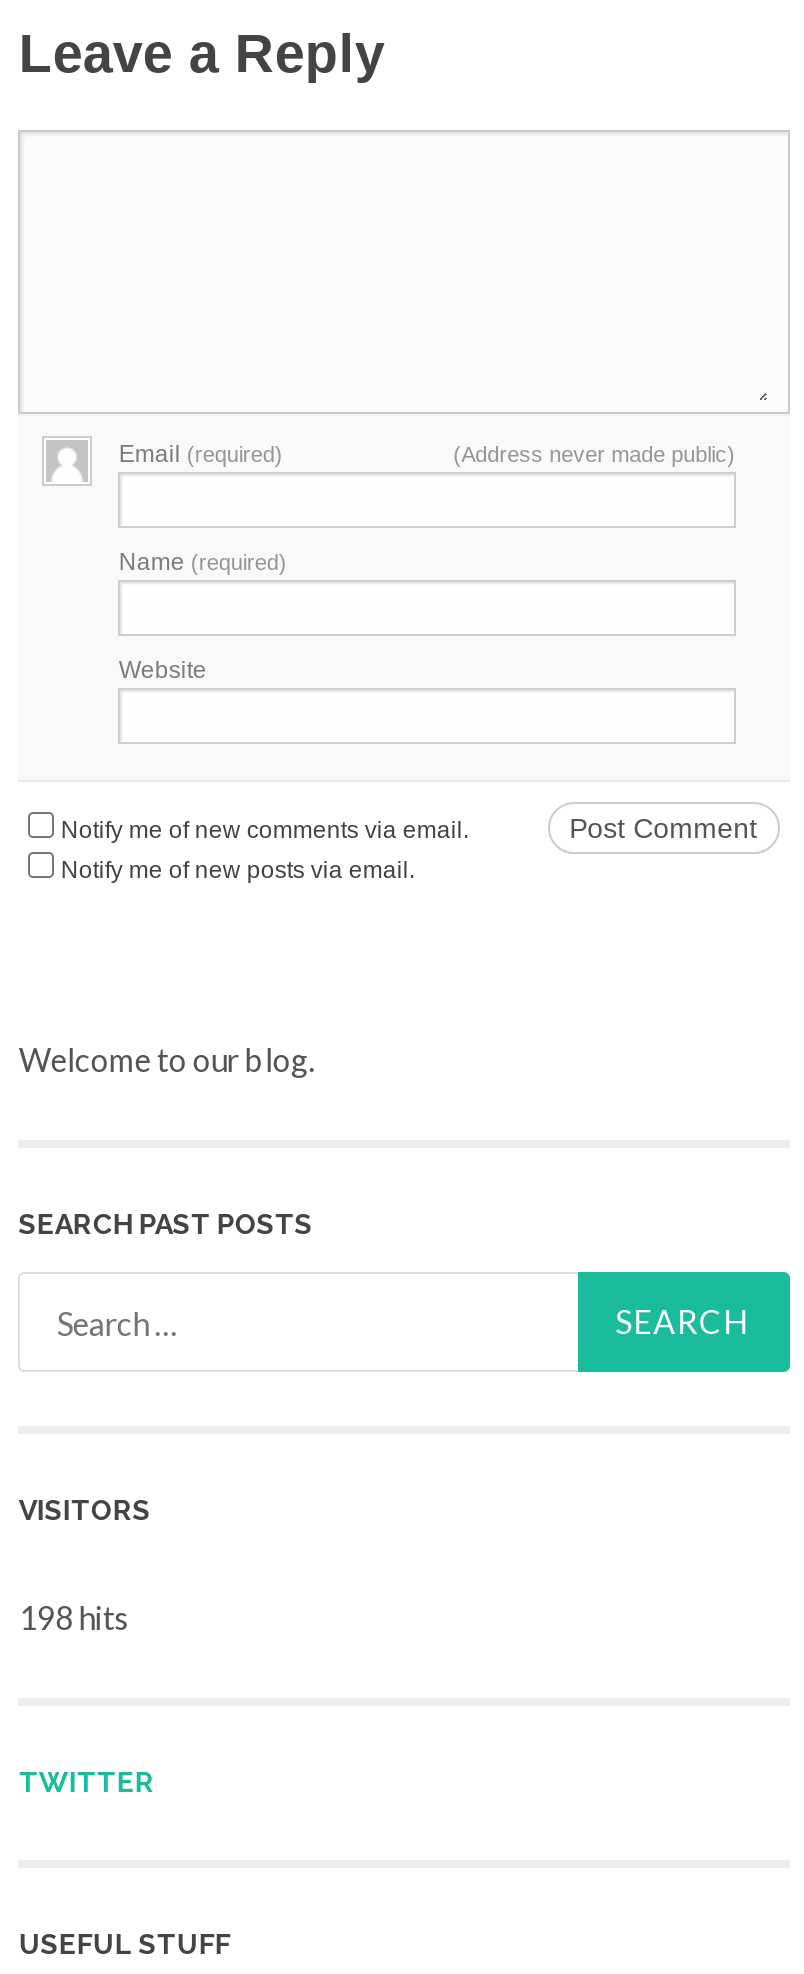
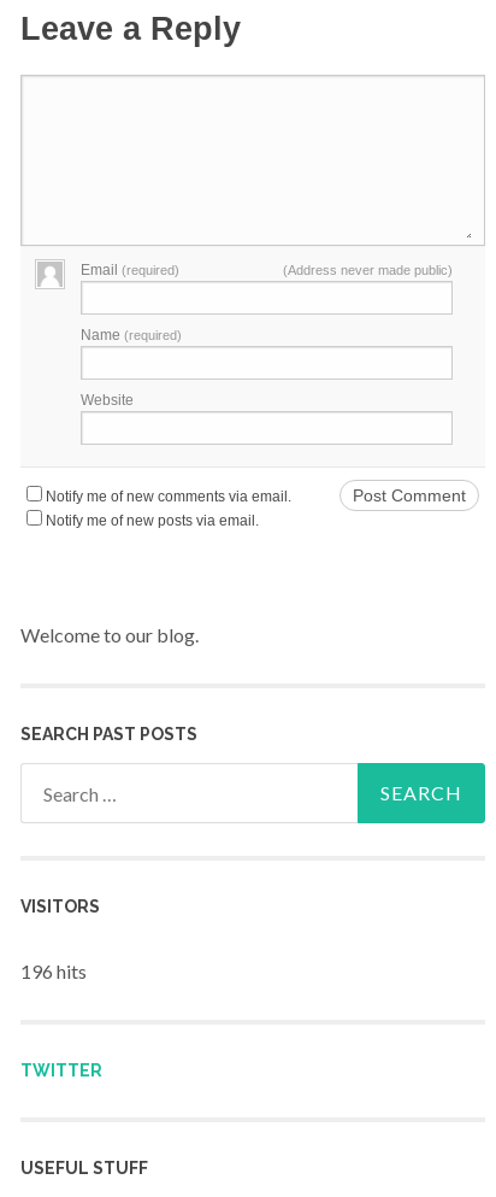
- 198 hits
+ 196 hits
